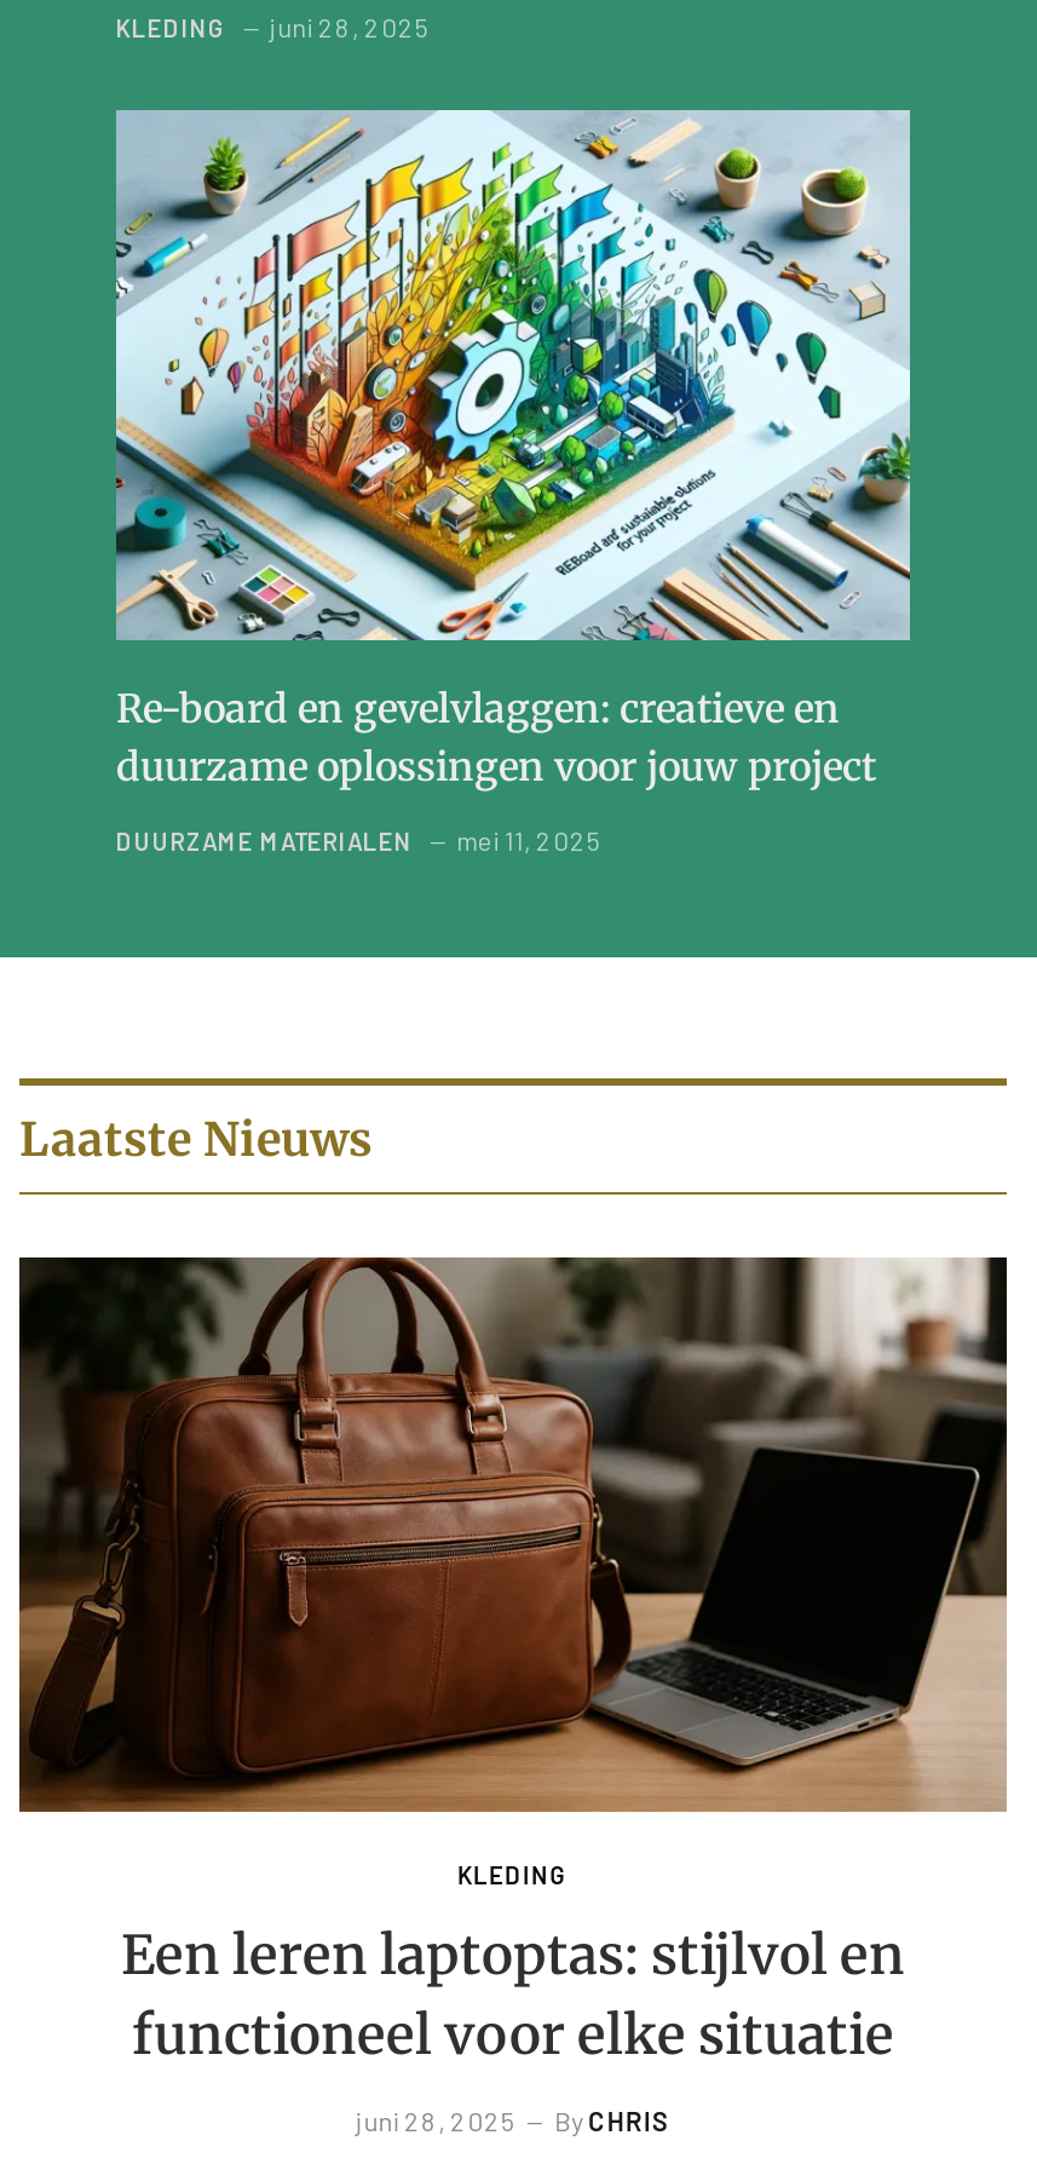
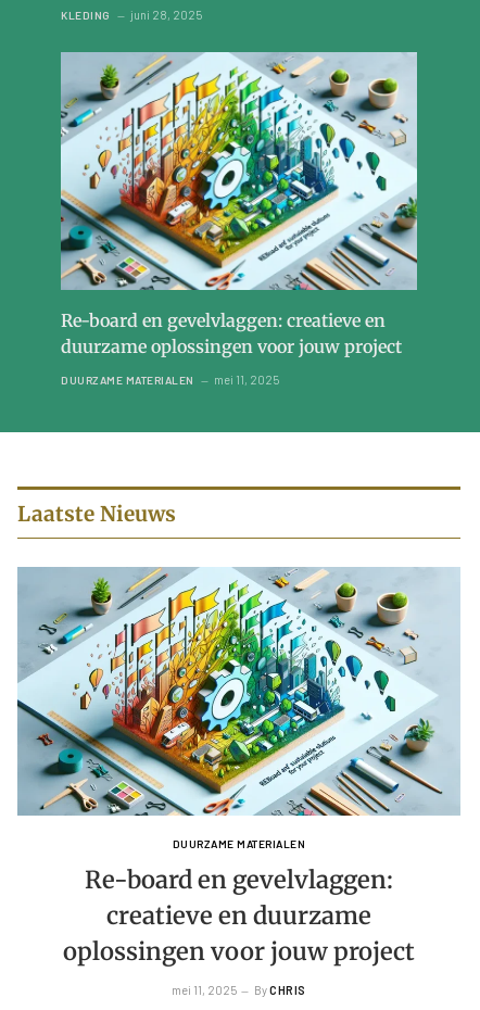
- [image]
- KLEDING
+ [image]
+ DUURZAME MATERIALEN

- Een leren laptoptas: stijlvol en
- functioneel voor elke situatie
+ Re-board en gevelvlaggen:
+ creatieve en duurzame
+ oplossingen voor jouw project

- juni 28, 2025 By CHRIS
+ mei 11, 2025 By CHRIS
